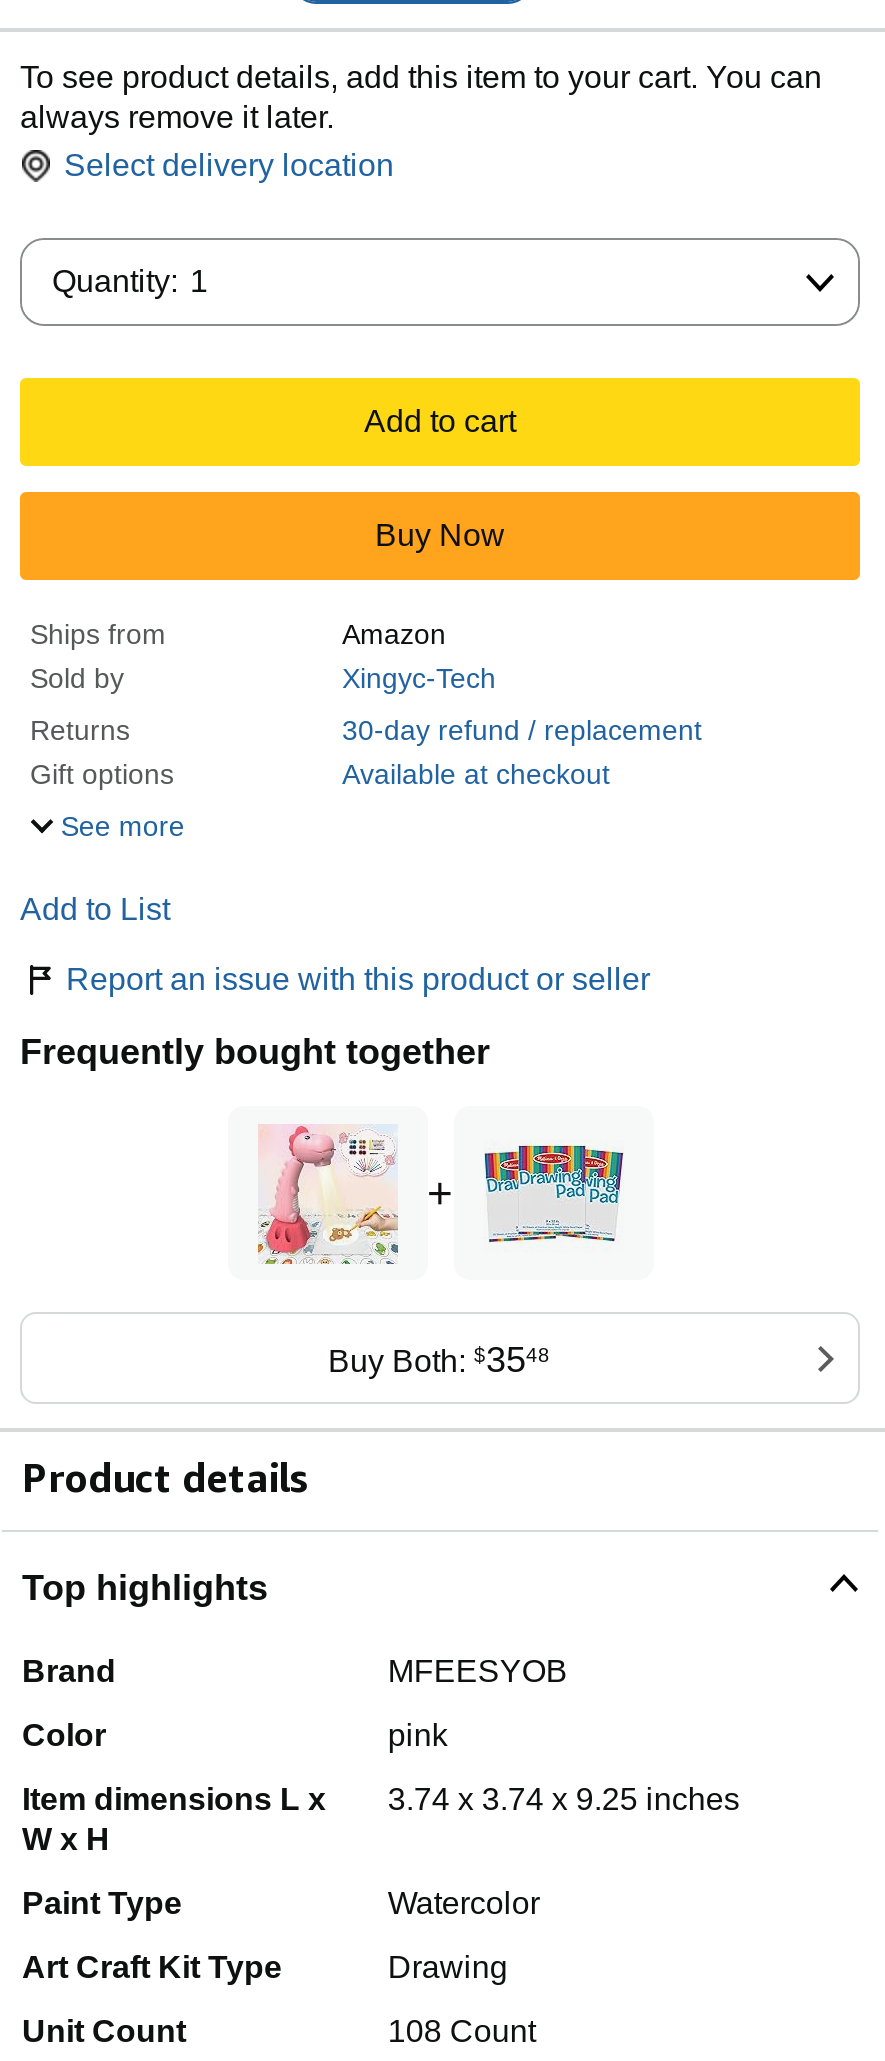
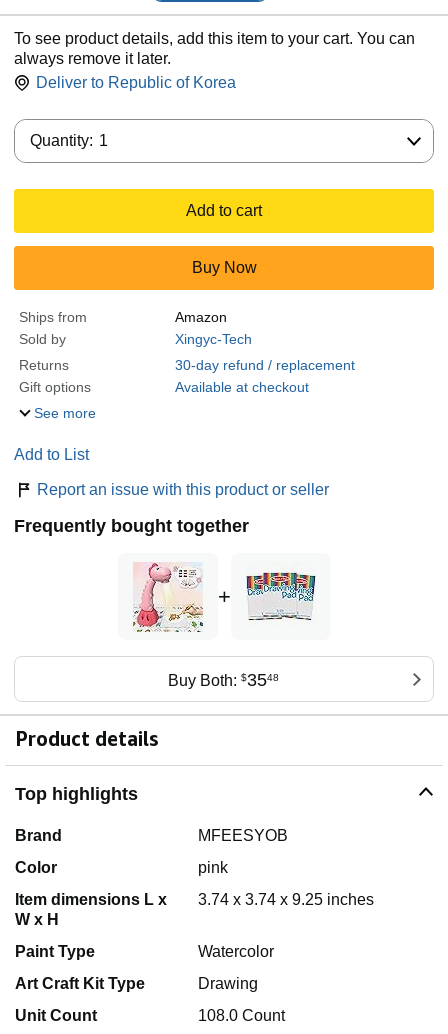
- Select delivery location
+ Deliver to Republic of Korea

- 108 Count
+ 108.0 Count
